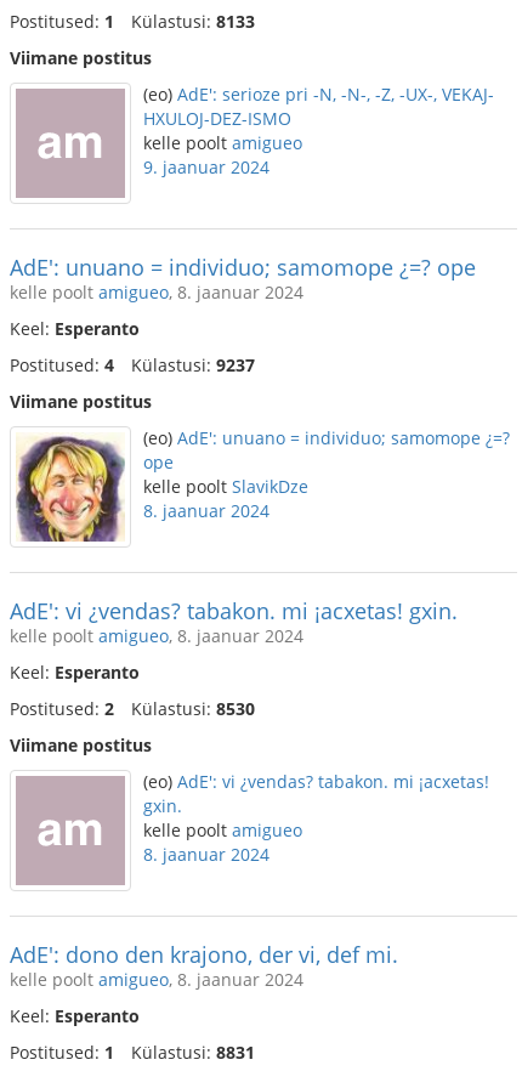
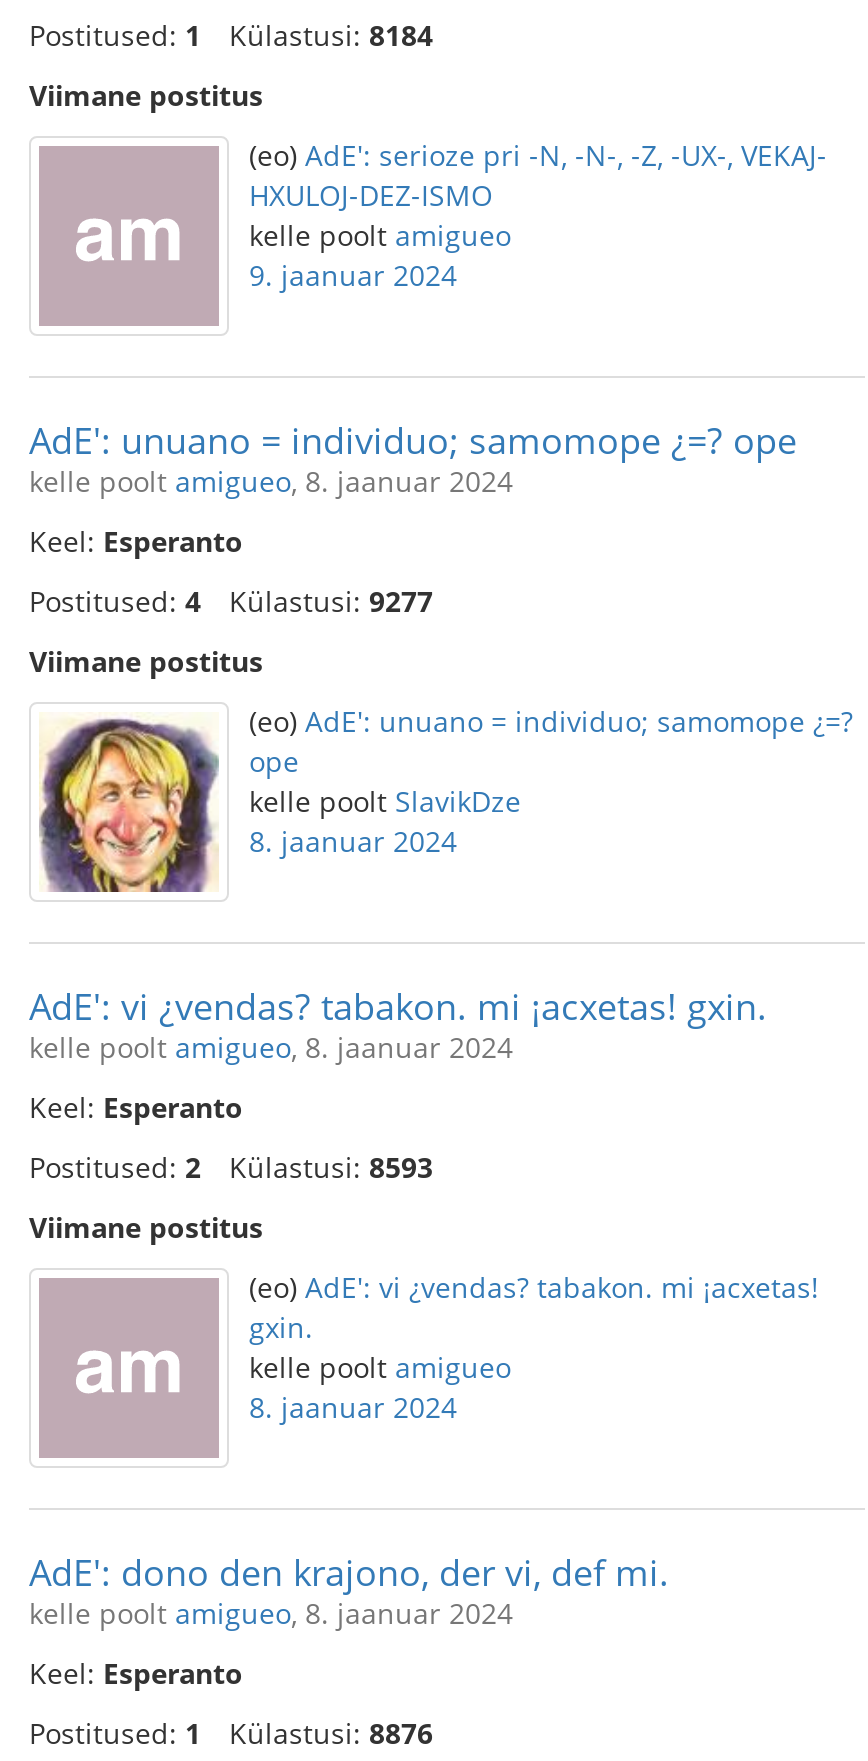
- Postitused: 1 Külastusi: 8133
+ Postitused: 1 Külastusi: 8184

- Postitused: 4 Külastusi: 9237
+ Postitused: 4 Külastusi: 9277

- Postitused: 2 Külastusi: 8530
+ Postitused: 2 Külastusi: 8593

- Postitused: 1 Külastusi: 8831
+ Postitused: 1 Külastusi: 8876
